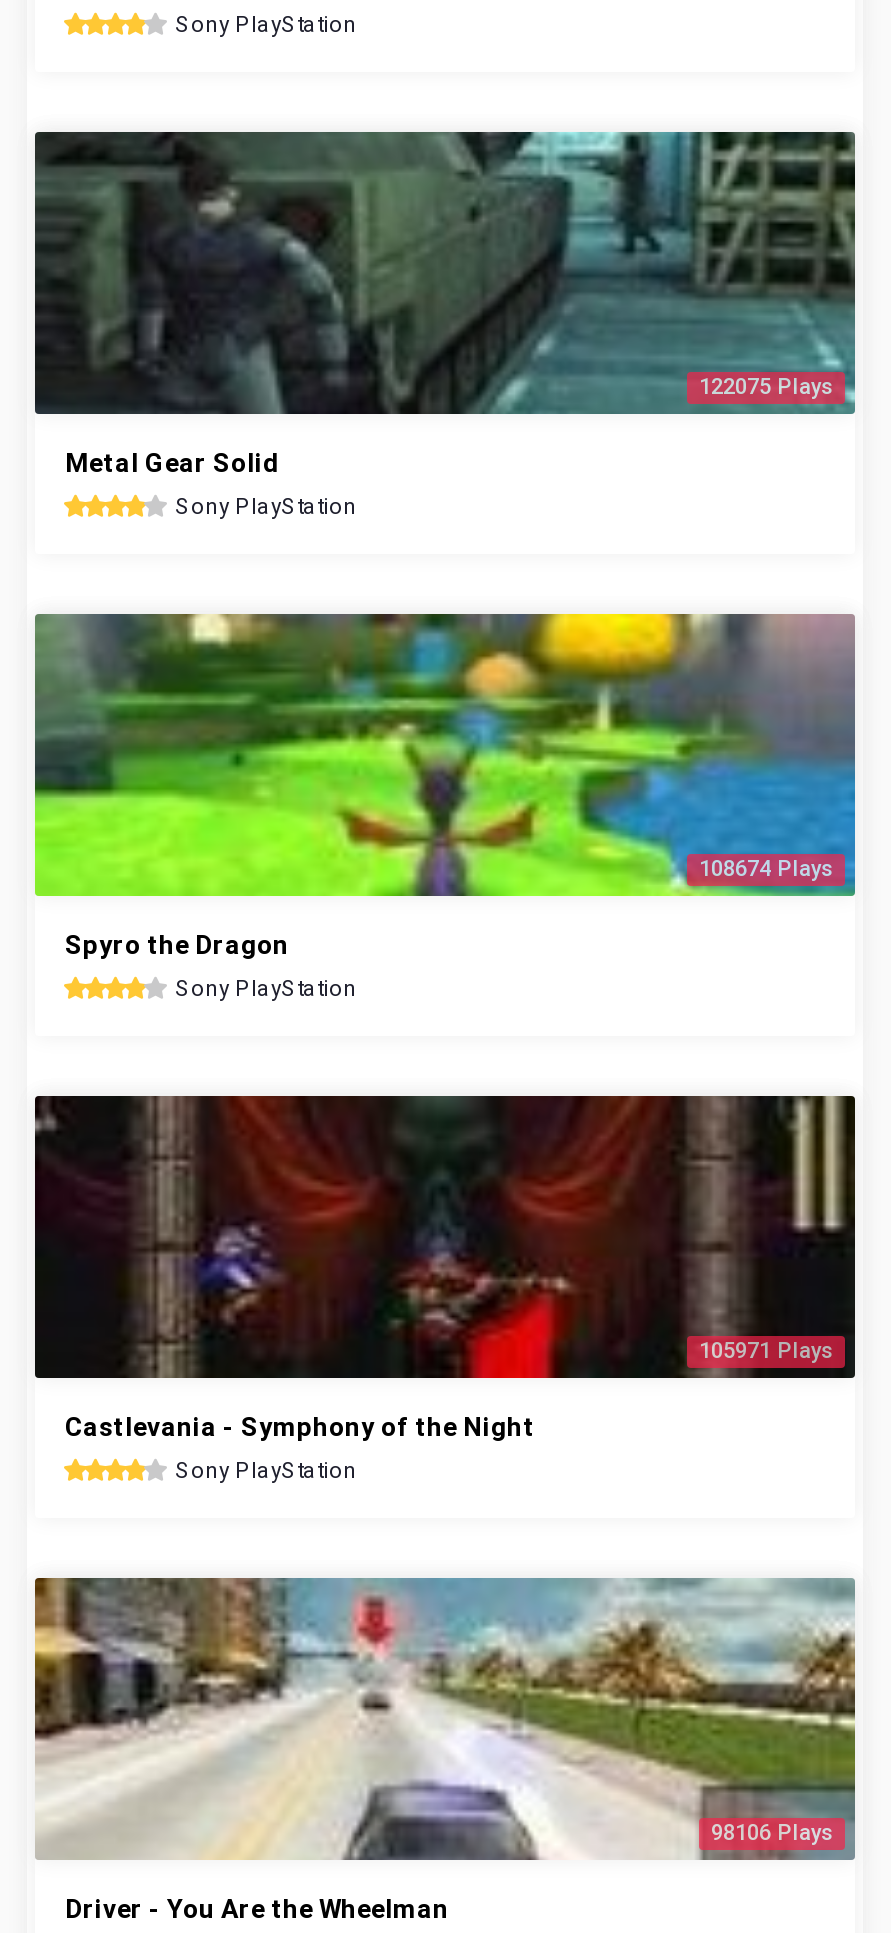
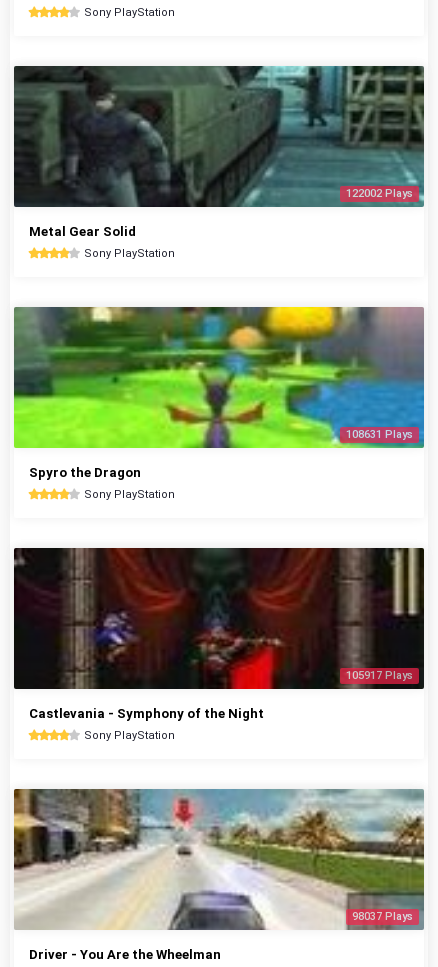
- 122075 Plays
+ 122002 Plays

- 108674 Plays
+ 108631 Plays

- 105971 Plays
+ 105917 Plays

- 98106 Plays
+ 98037 Plays
